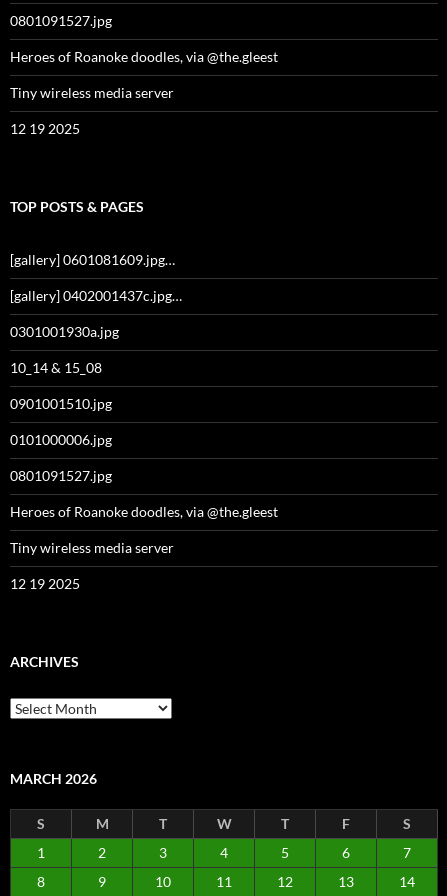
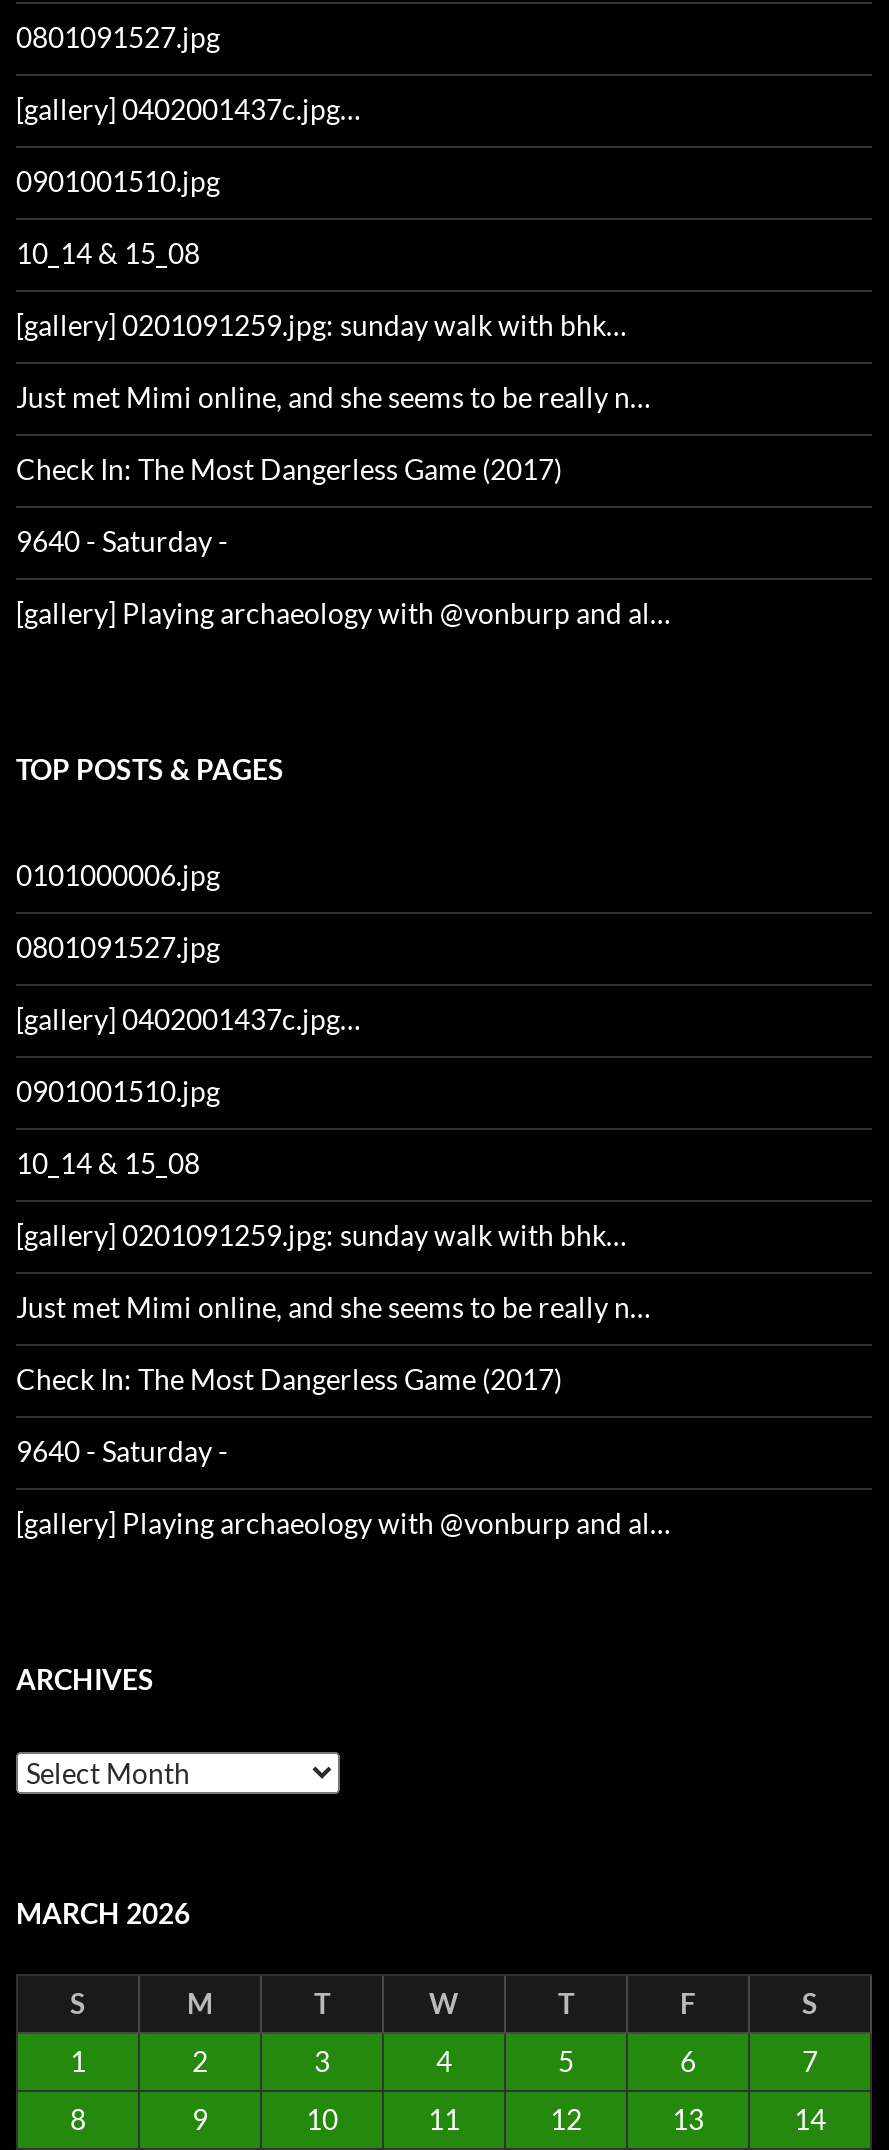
- Heroes of Roanoke doodles, via @the.gleest
- Tiny wireless media server
- 12 19 2025
+ [gallery] 0402001437c.jpg…
+ 0901001510.jpg
+ 10_14 & 15_08
+ [gallery] 0201091259.jpg: sunday walk with bhk…
+ Just met Mimi online, and she seems to be really n…
+ Check In: The Most Dangerless Game (2017)
+ 9640 - Saturday -
+ [gallery] Playing archaeology with @vonburp and al…

- [gallery] 0601081609.jpg…
- [gallery] 0402001437c.jpg…
- 0301001930a.jpg
- 10_14 & 15_08
- 0901001510.jpg

- Heroes of Roanoke doodles, via @the.gleest
- Tiny wireless media server
- 12 19 2025
+ [gallery] 0402001437c.jpg…
+ 0901001510.jpg
+ 10_14 & 15_08
+ [gallery] 0201091259.jpg: sunday walk with bhk…
+ Just met Mimi online, and she seems to be really n…
+ Check In: The Most Dangerless Game (2017)
+ 9640 - Saturday -
+ [gallery] Playing archaeology with @vonburp and al…
